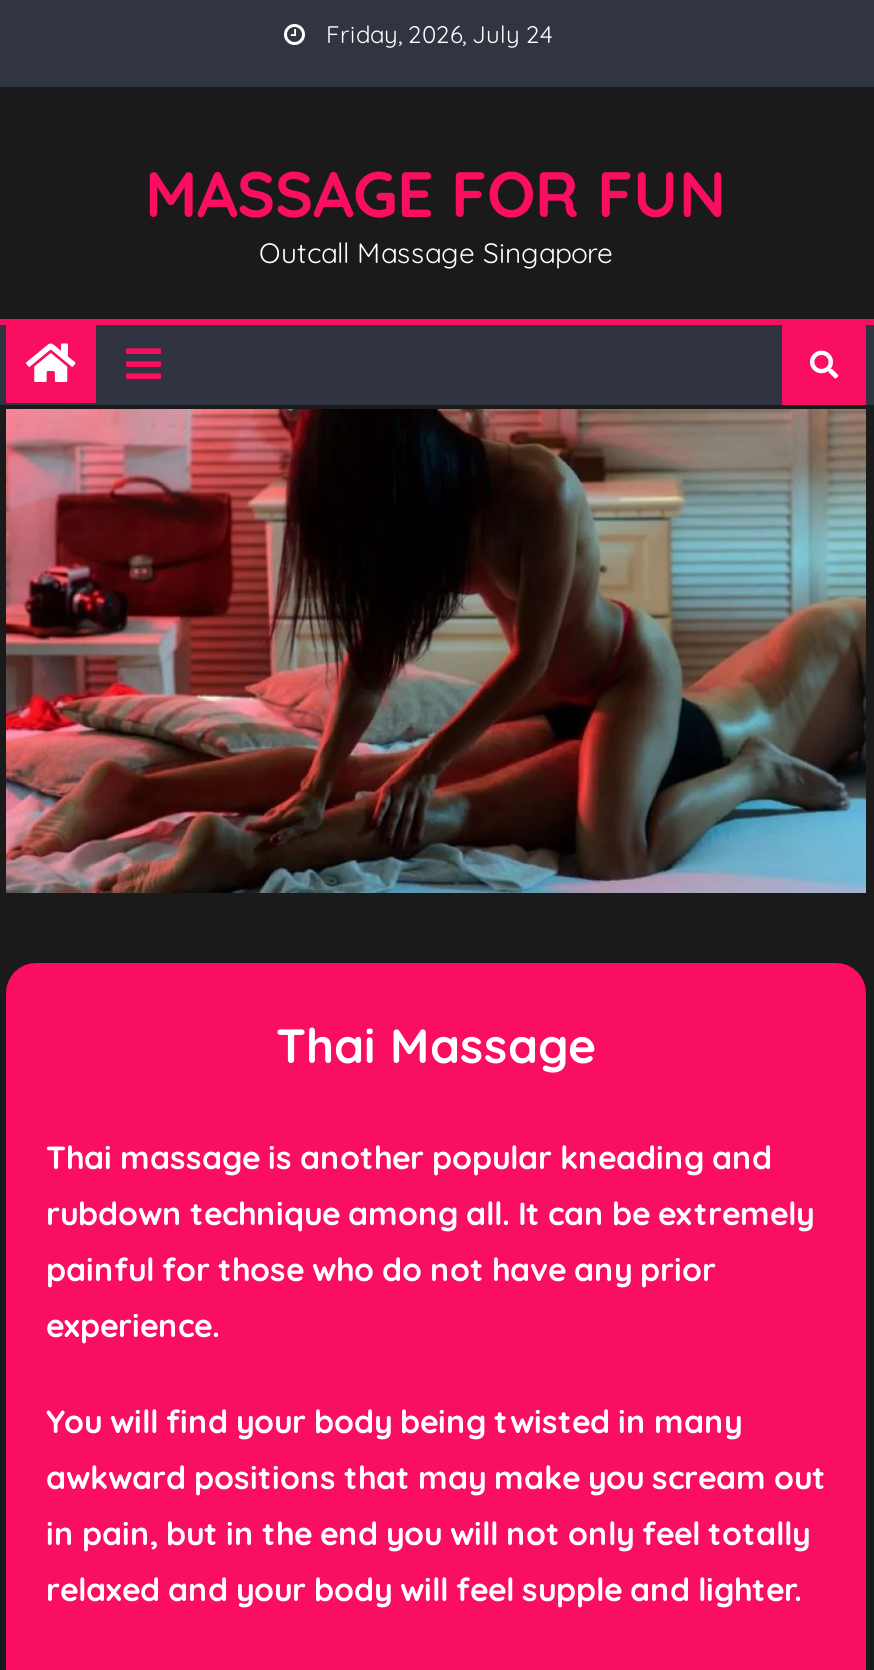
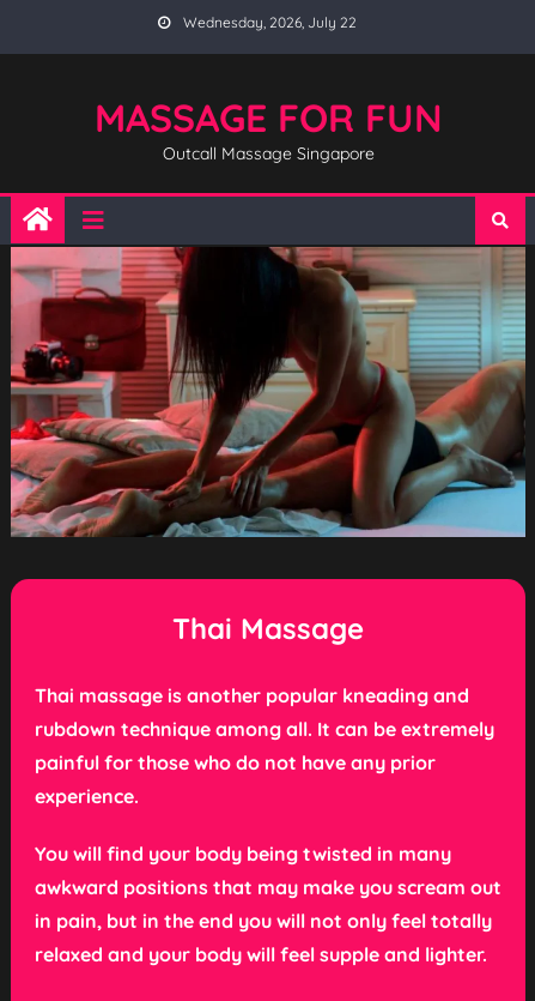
- Friday, 2026, July 24
+ Wednesday, 2026, July 22
